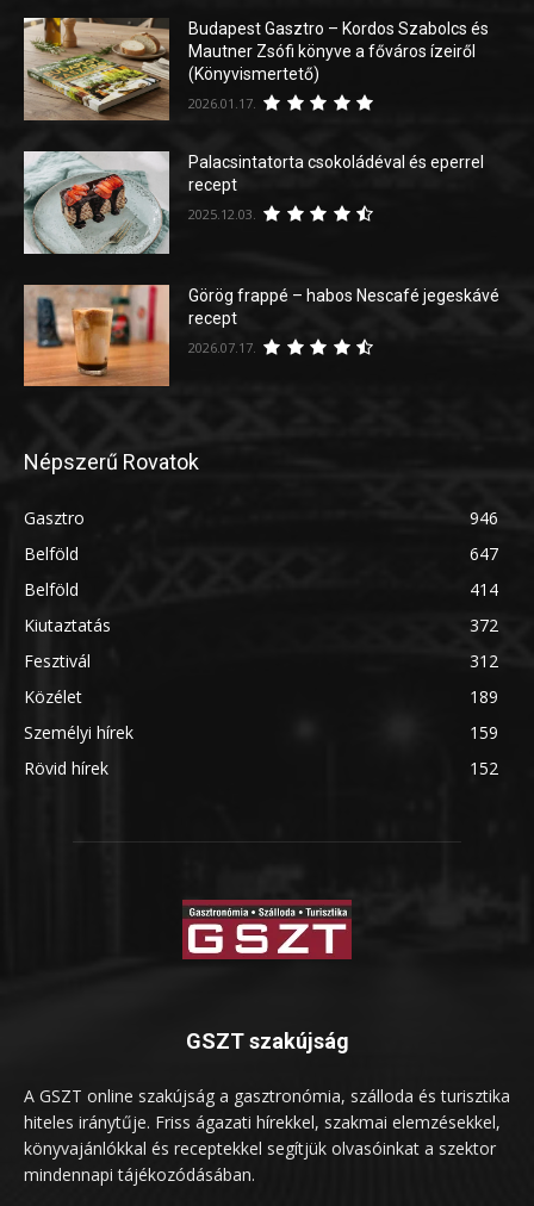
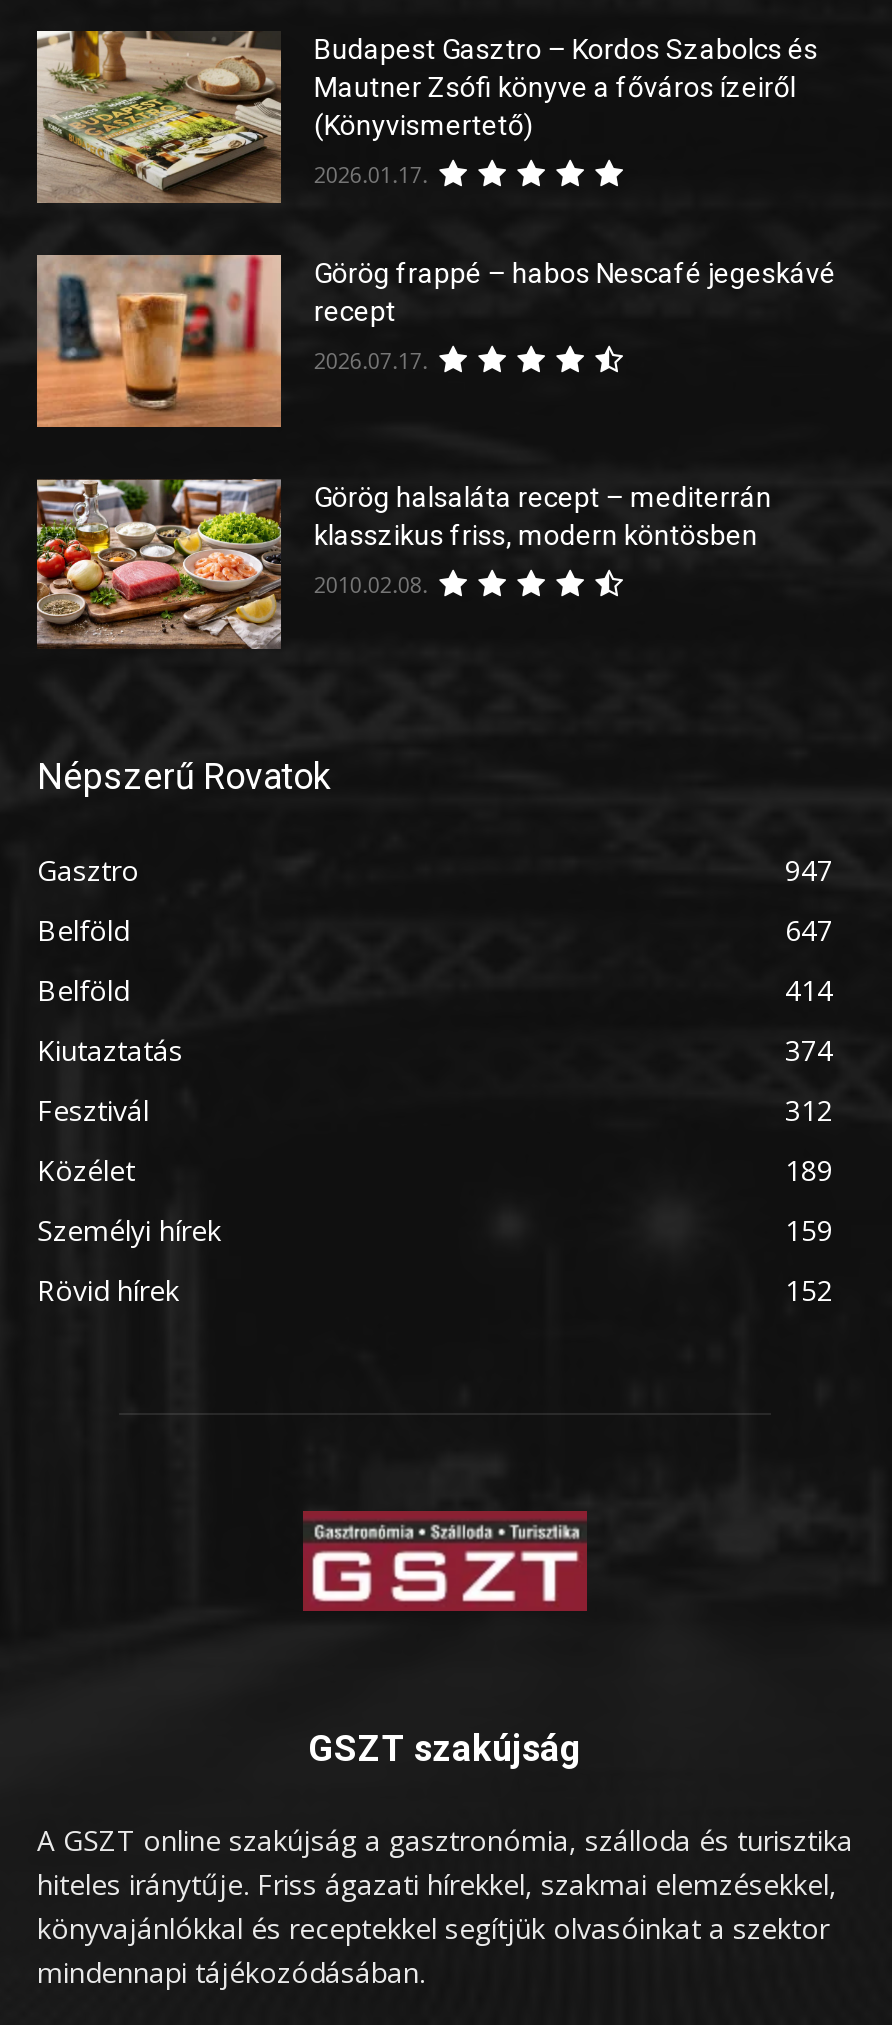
- [image]
- Palacsintatorta csokoládéval és eperrel
- recept
- 2025.12.03.

moved up: Görög frappé – habos Nescafé jegeskávé | recept | 2026.07.17.

+ [image]
+ Görög halsaláta recept – mediterrán
+ klasszikus friss, modern köntösben
+ 2010.02.08.

- 946
+ 947

- 372
+ 374
